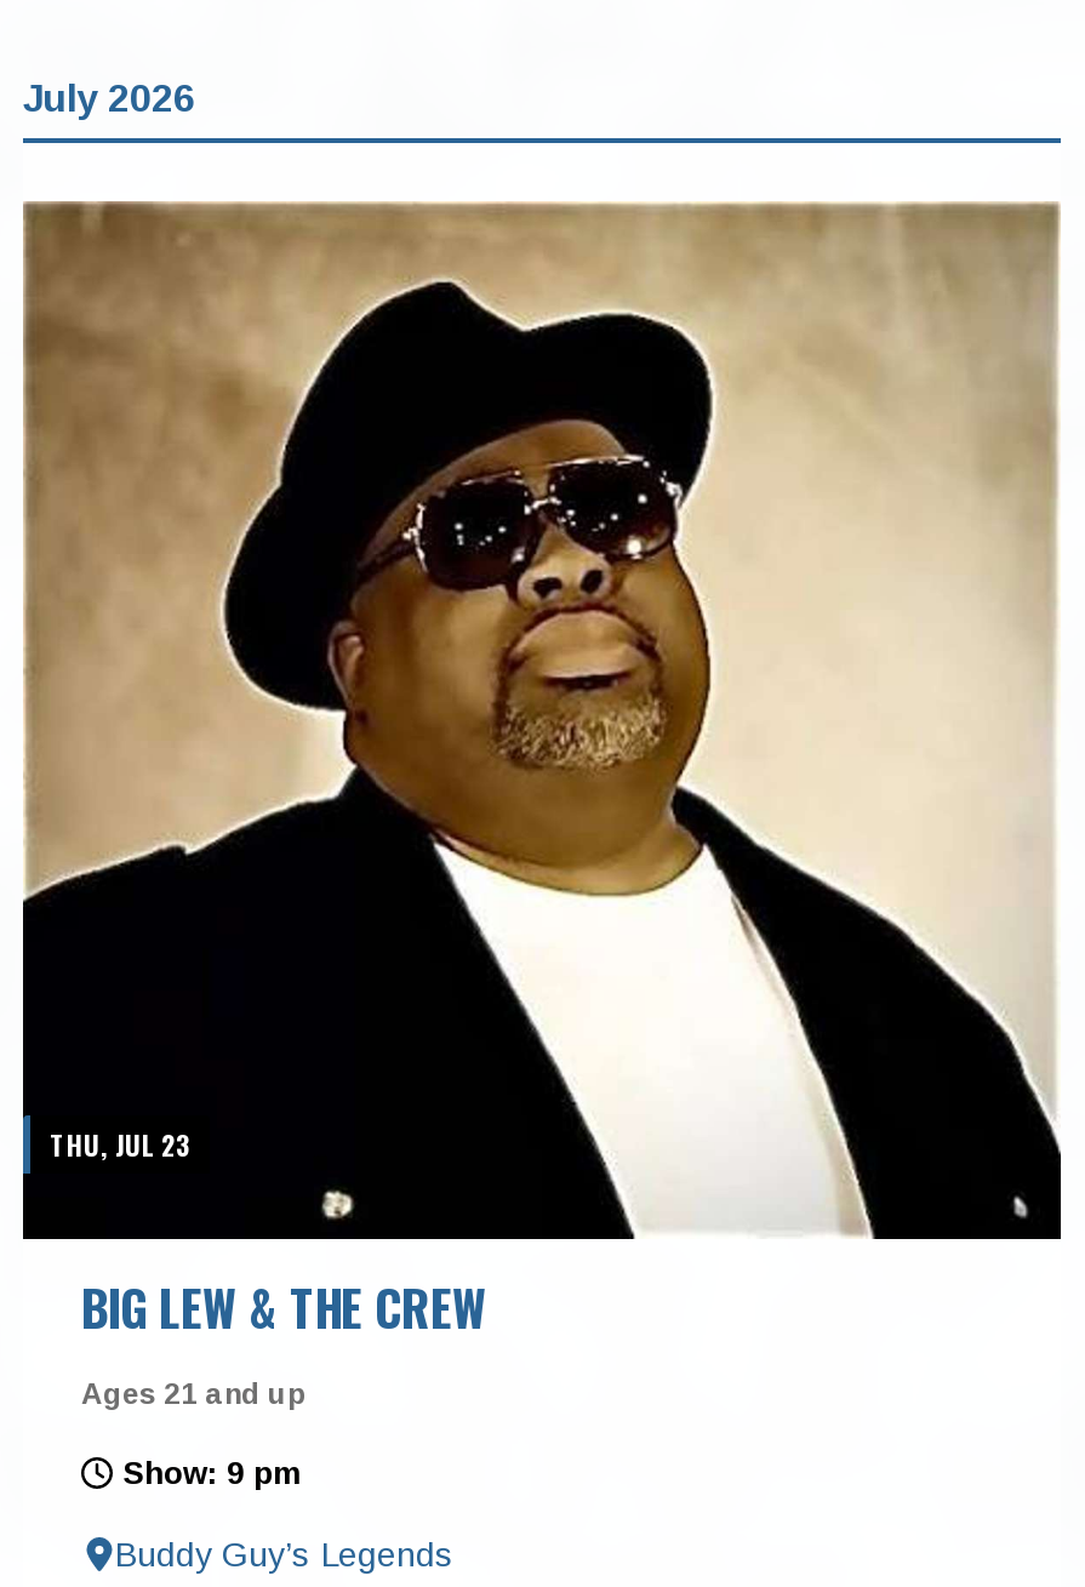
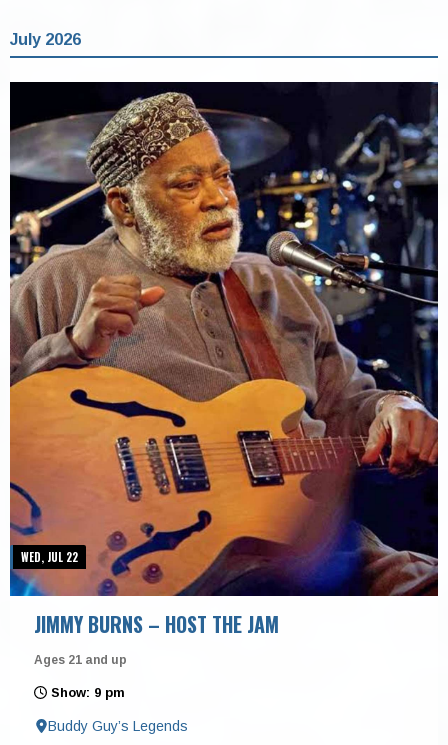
- [image]
- THU, JUL 23
+ [image]
+ WED, JUL 22

- BIG LEW & THE CREW
+ JIMMY BURNS – HOST THE JAM
